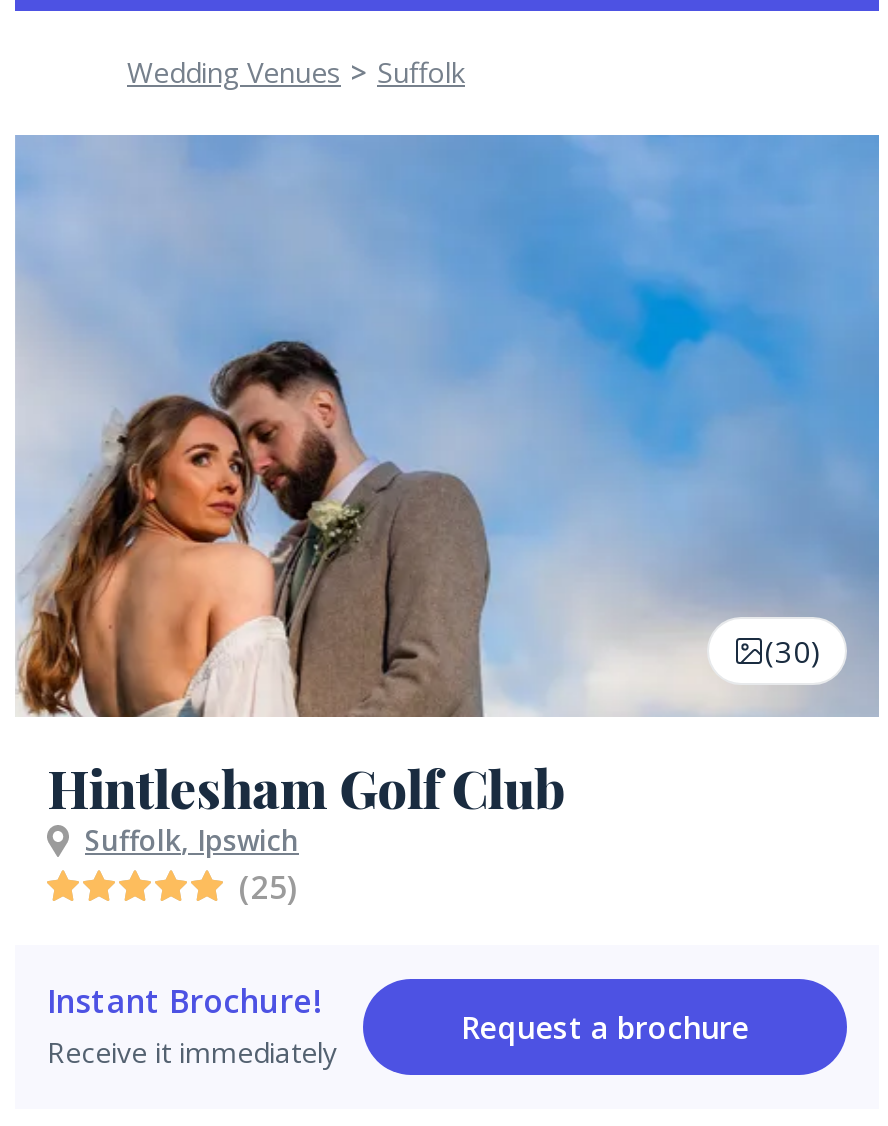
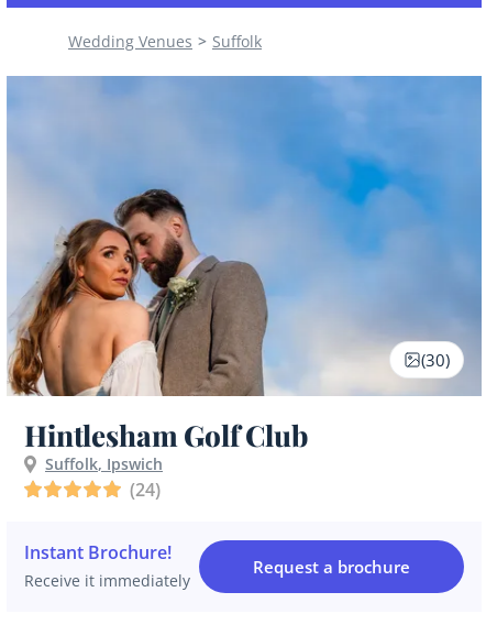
- (25)
+ (24)
